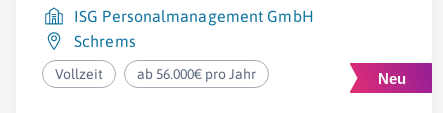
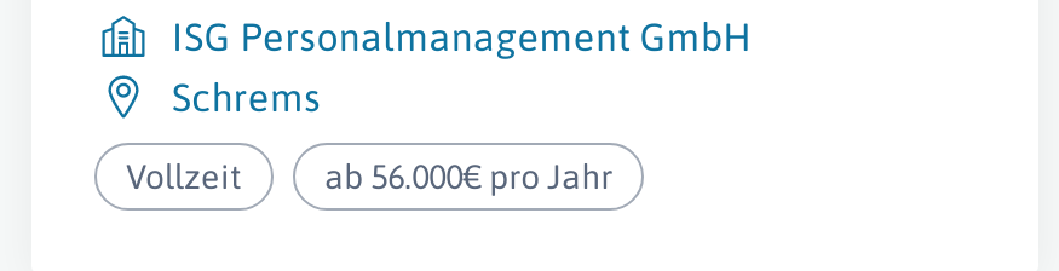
- [image]
